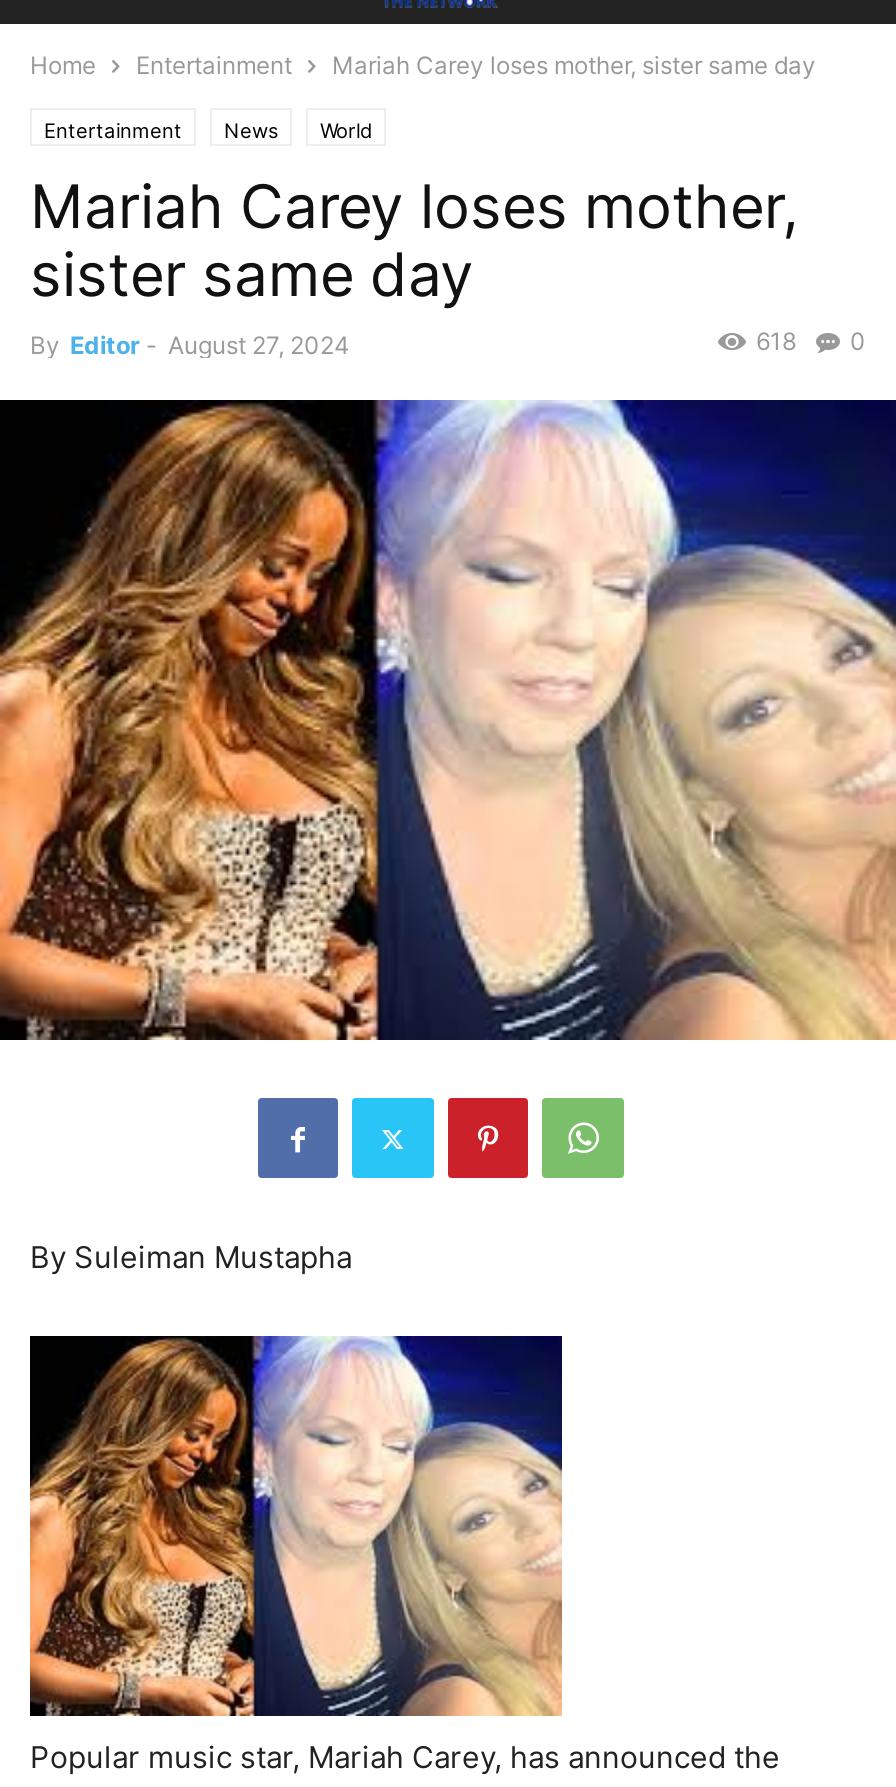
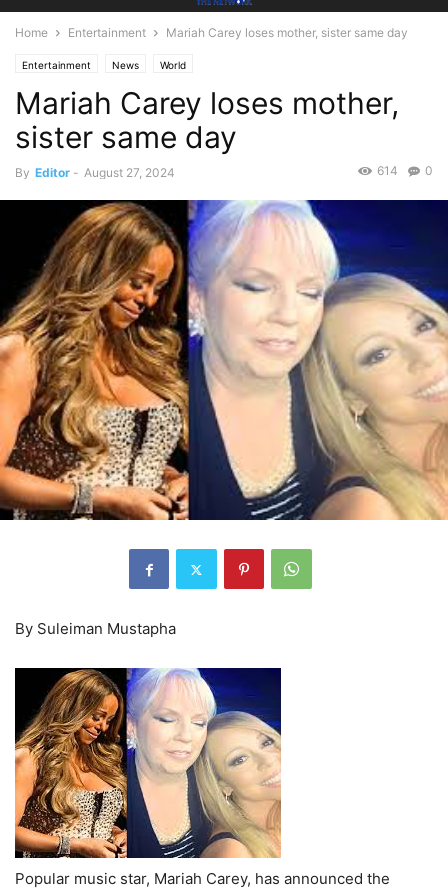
- 618 0
+ 614 0
